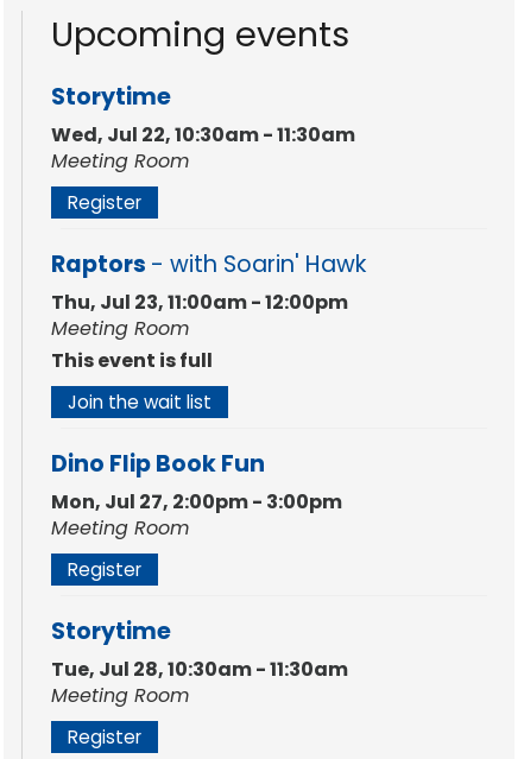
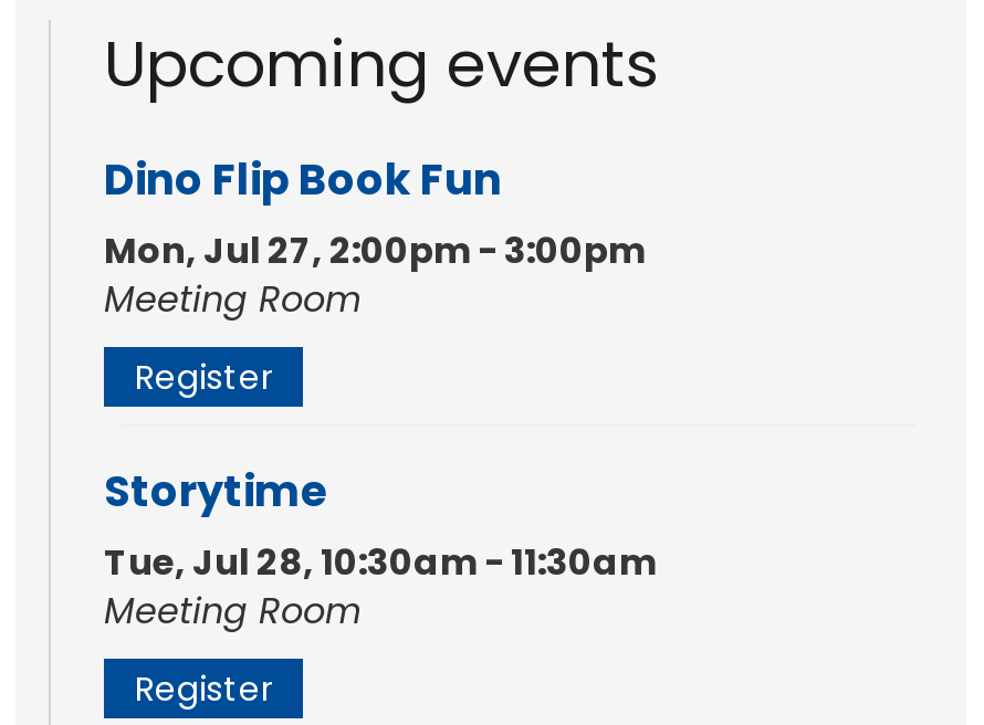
- Storytime
- Wed, Jul 22, 10:30am - 11:30am
- Meeting Room
- Register
- Raptors - with Soarin' Hawk
- Thu, Jul 23, 11:00am - 12:00pm
- Meeting Room
- This event is full
- Join the wait list
